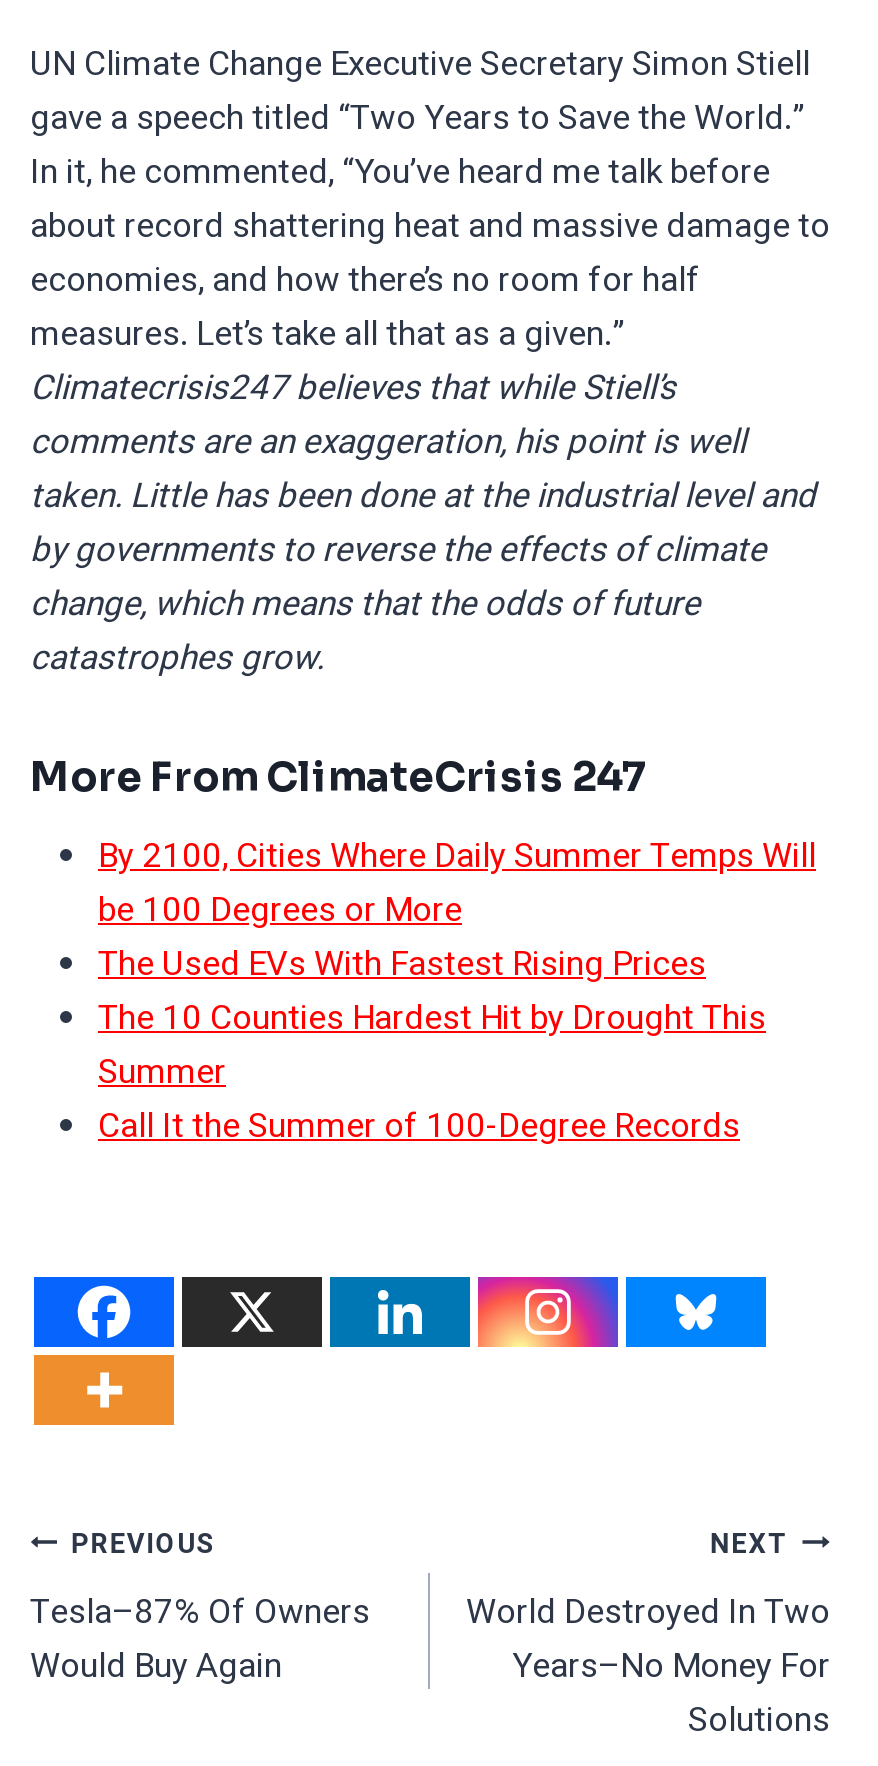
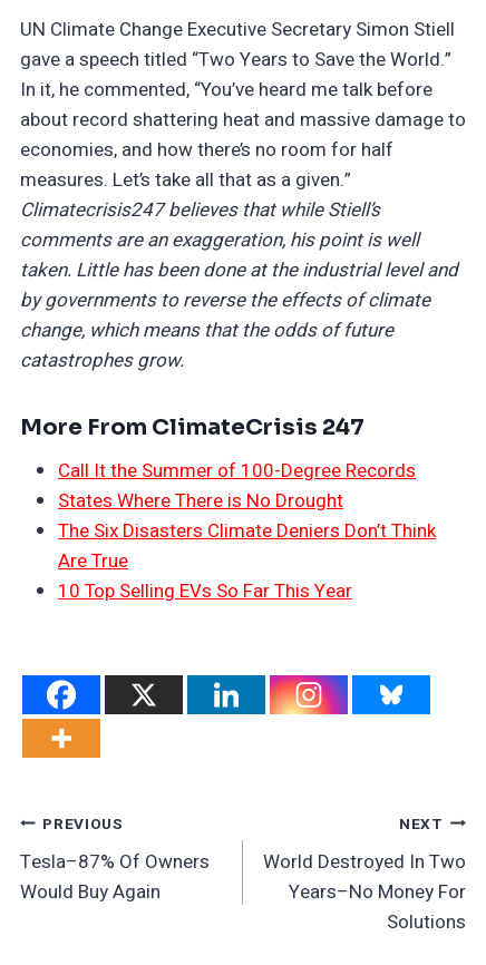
- By 2100, Cities Where Daily Summer Temps Will
- be 100 Degrees or More
- The Used EVs With Fastest Rising Prices
- The 10 Counties Hardest Hit by Drought This
- Summer

moved up: Call It the Summer of 100-Degree Records

+ States Where There is No Drought
+ The Six Disasters Climate Deniers Don’t Think
+ Are True
+ 10 Top Selling EVs So Far This Year
